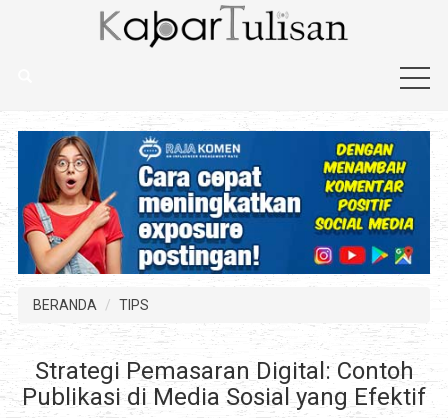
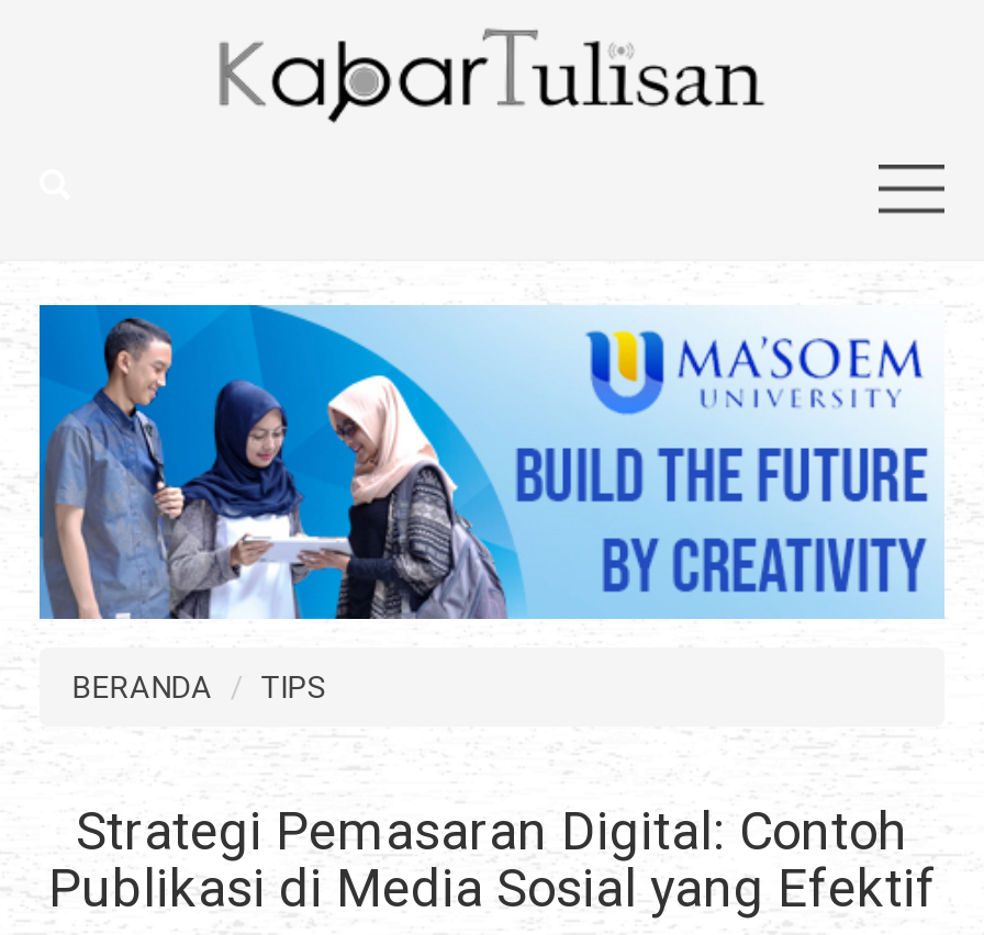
- [image]
+ [image]
